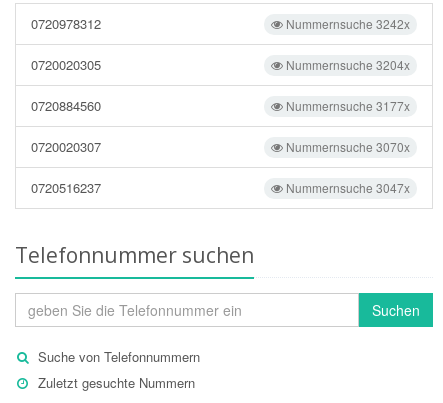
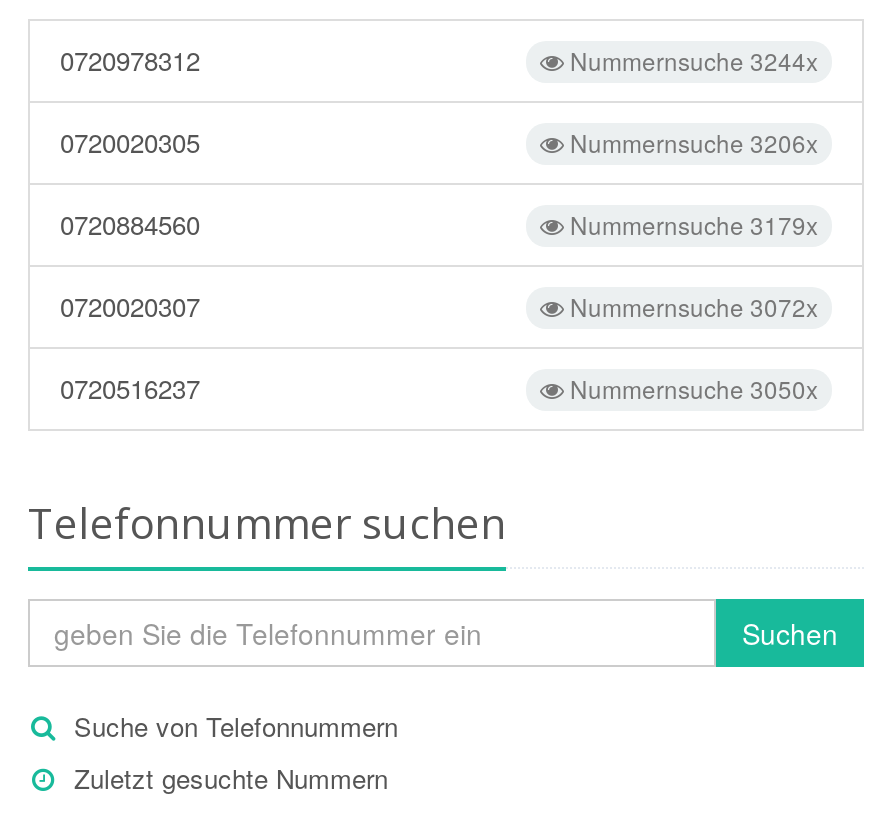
- Nummernsuche 3242x
+ Nummernsuche 3244x

- Nummernsuche 3204x
+ Nummernsuche 3206x

- Nummernsuche 3177x
+ Nummernsuche 3179x

- Nummernsuche 3070x
+ Nummernsuche 3072x

- Nummernsuche 3047x
+ Nummernsuche 3050x
